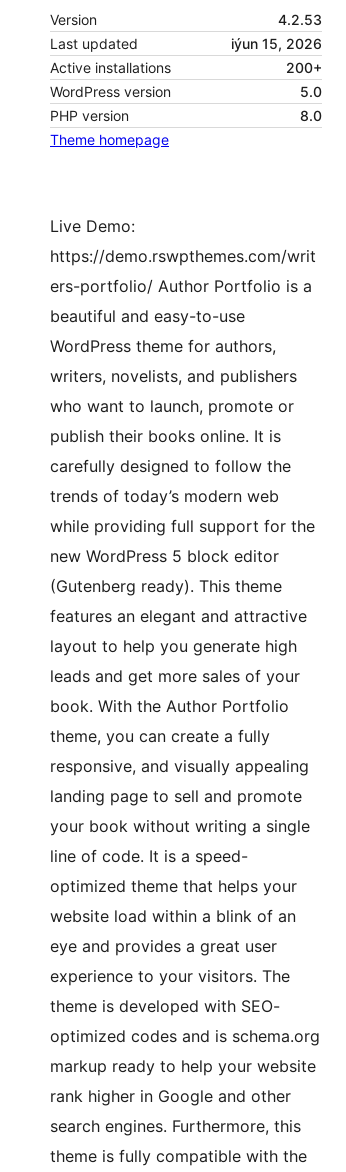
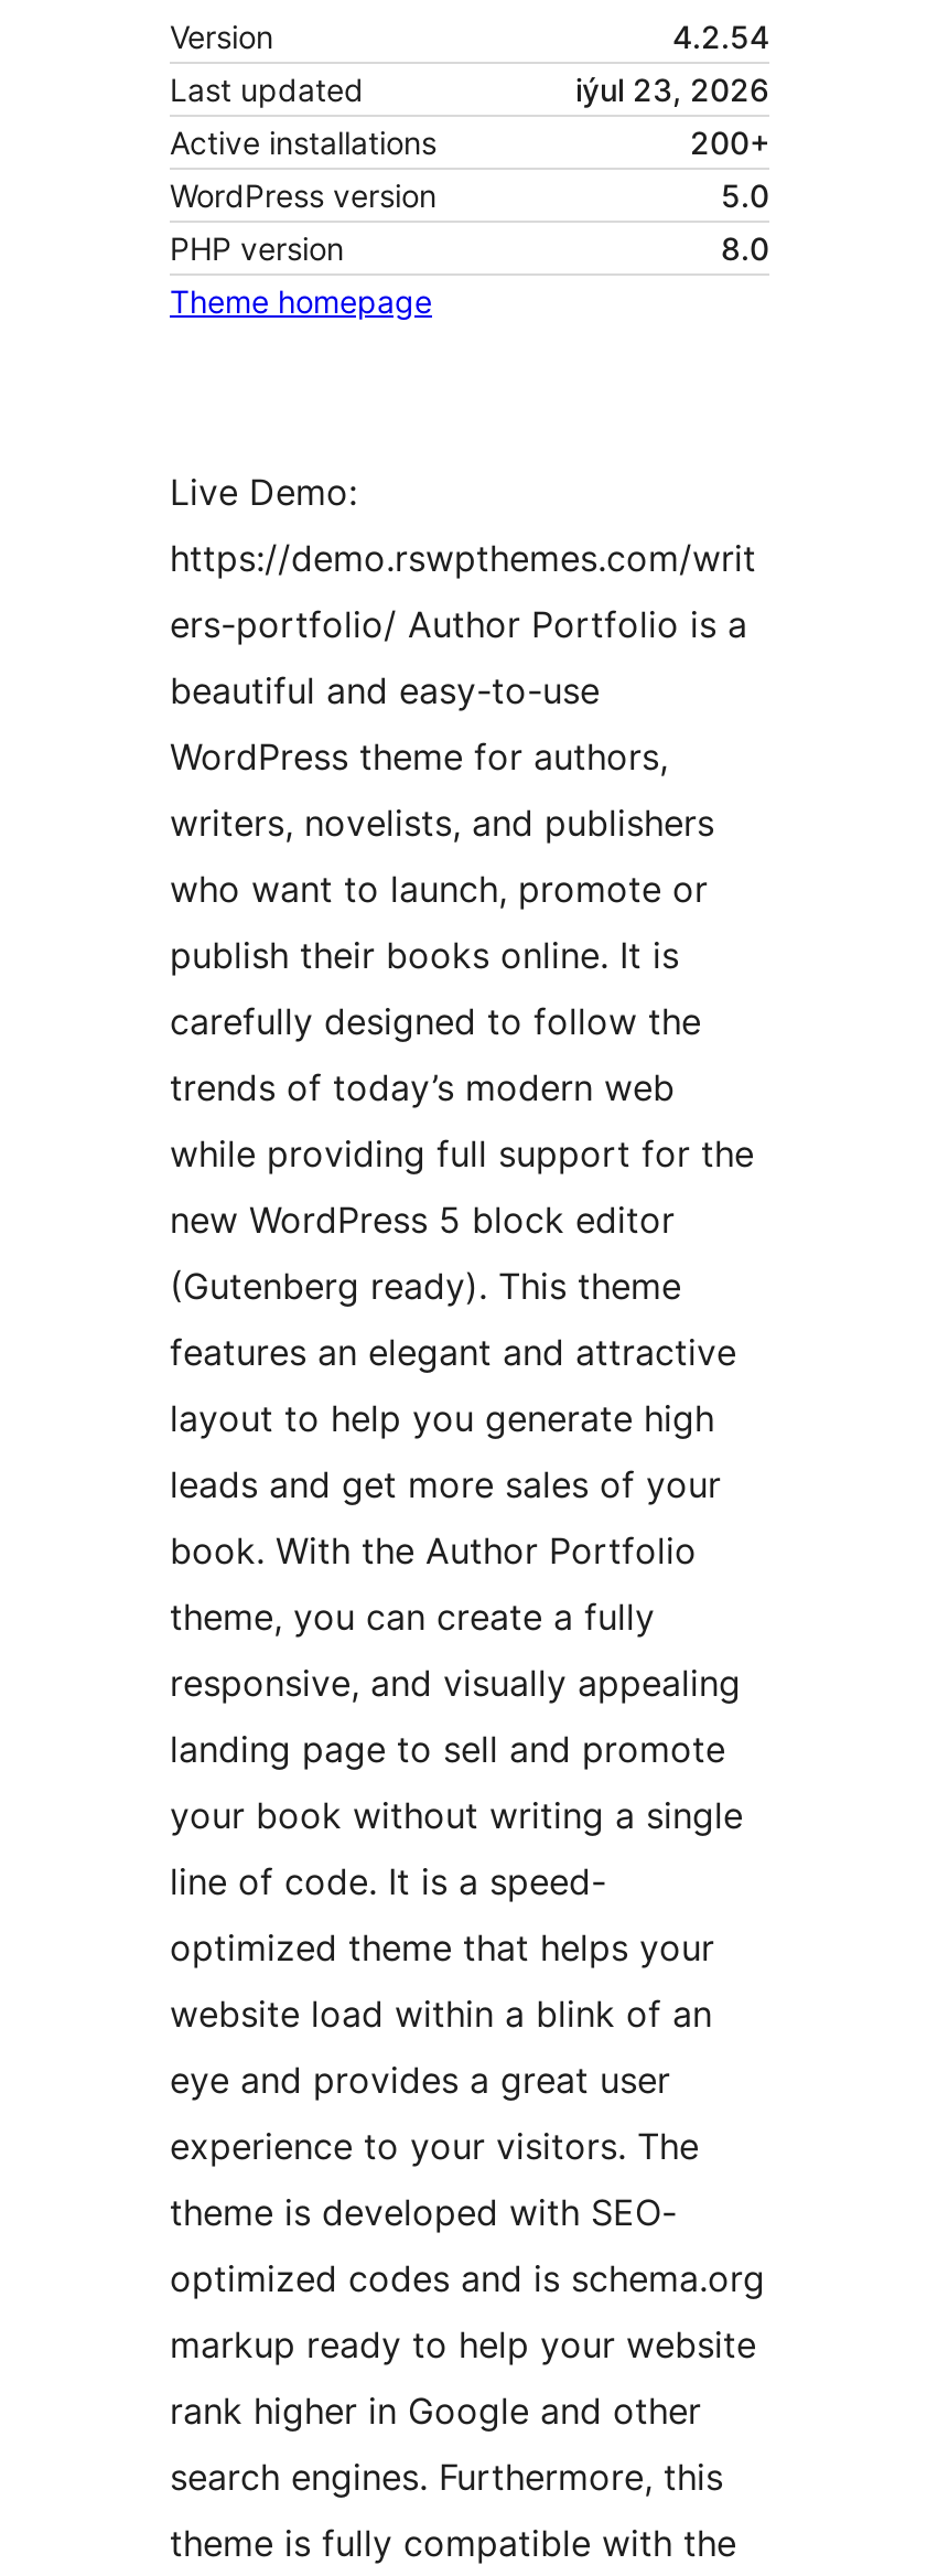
- 4.2.53
+ 4.2.54

- iýun 15, 2026
+ iýul 23, 2026
